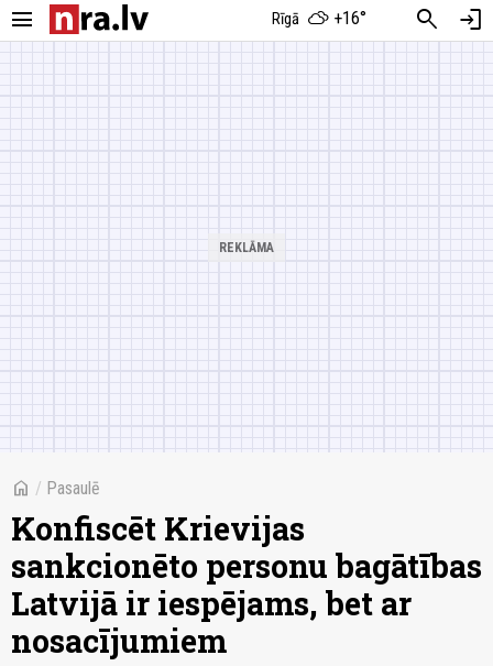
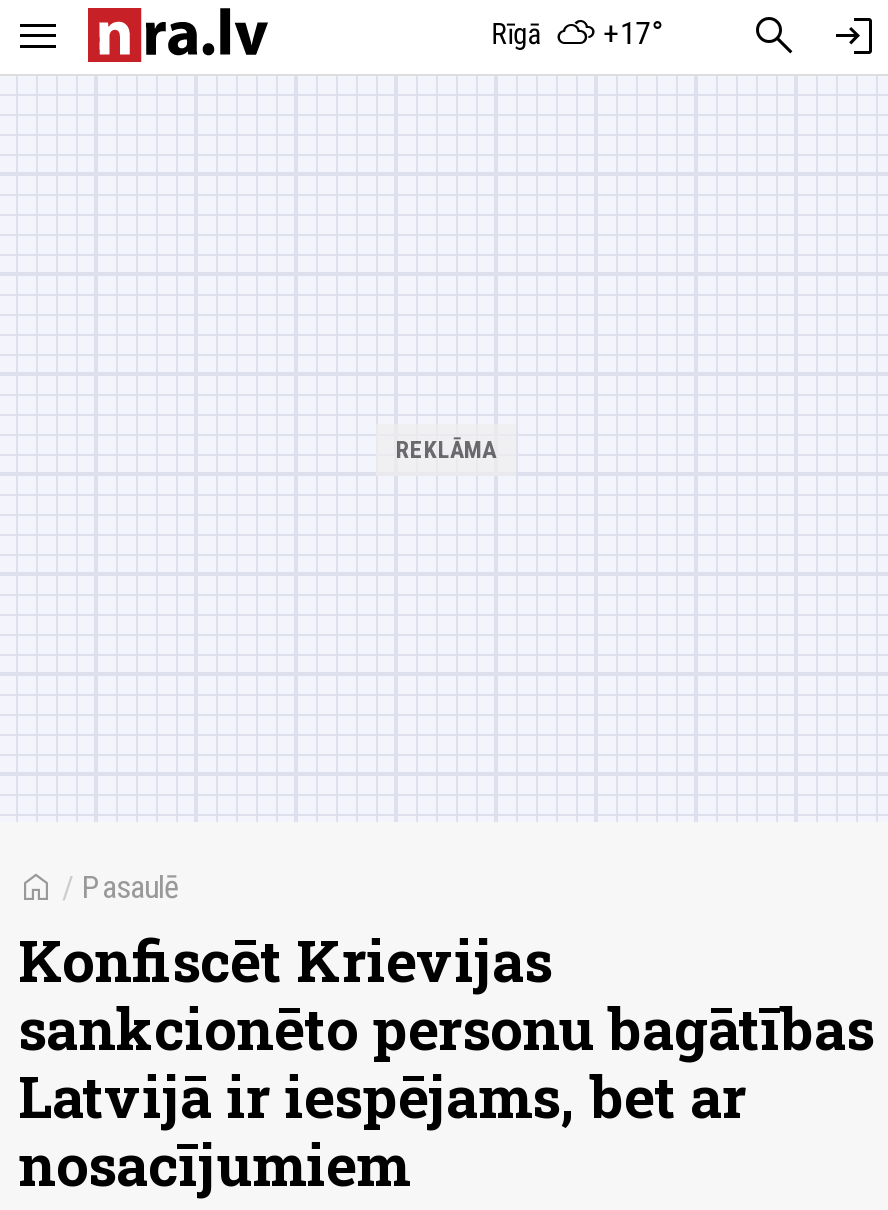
- Rīgā +16°
+ Rīgā +17°
